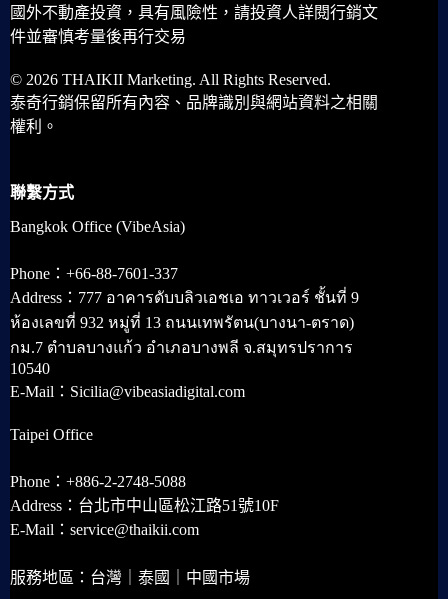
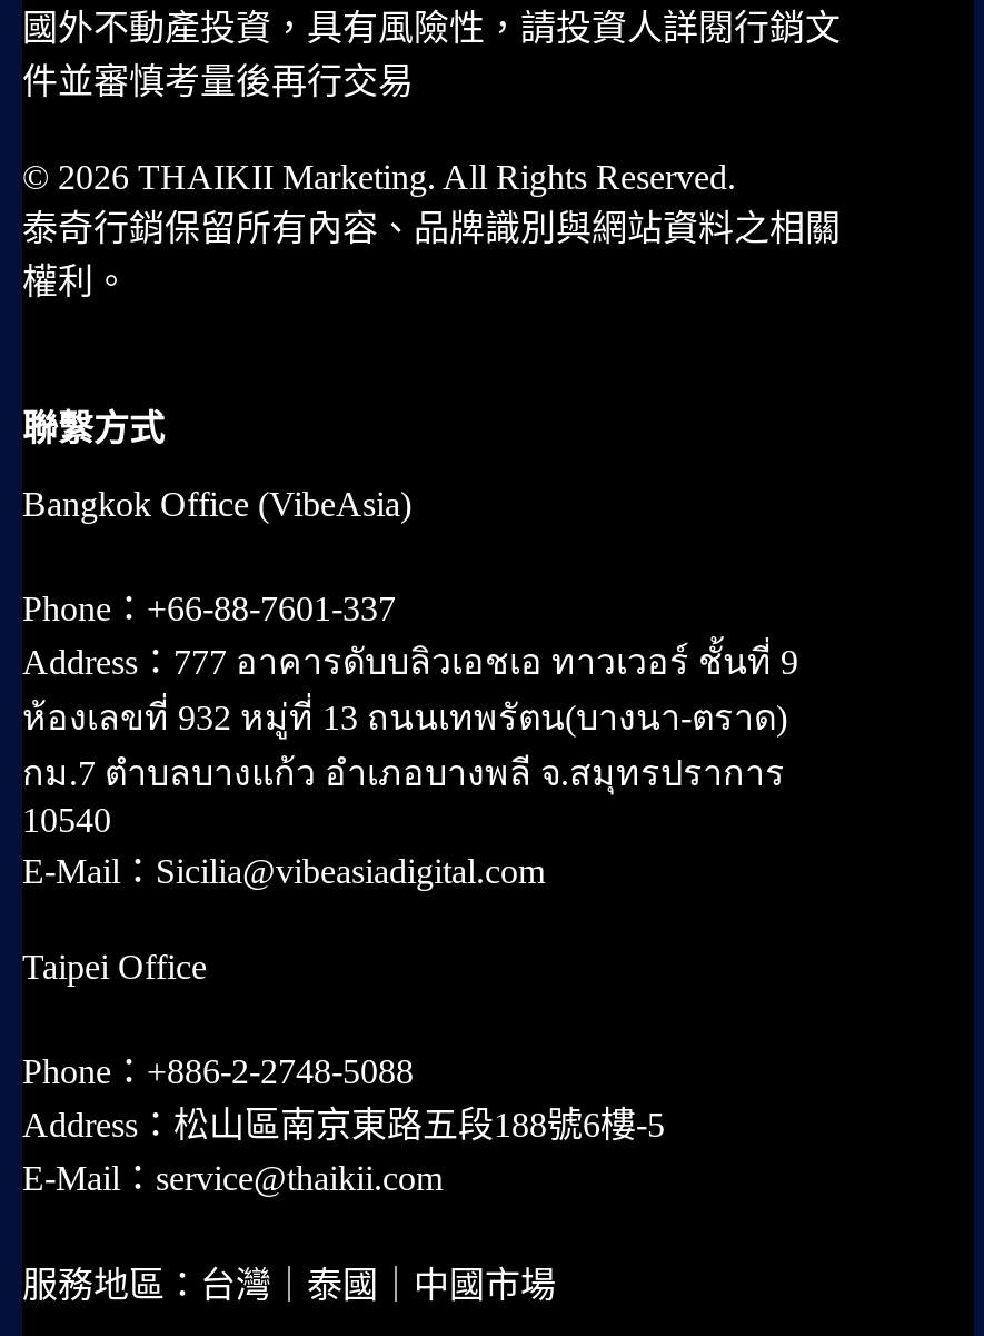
- Address：台北市中山區松江路51號10F
+ Address：松山區南京東路五段188號6樓-5
